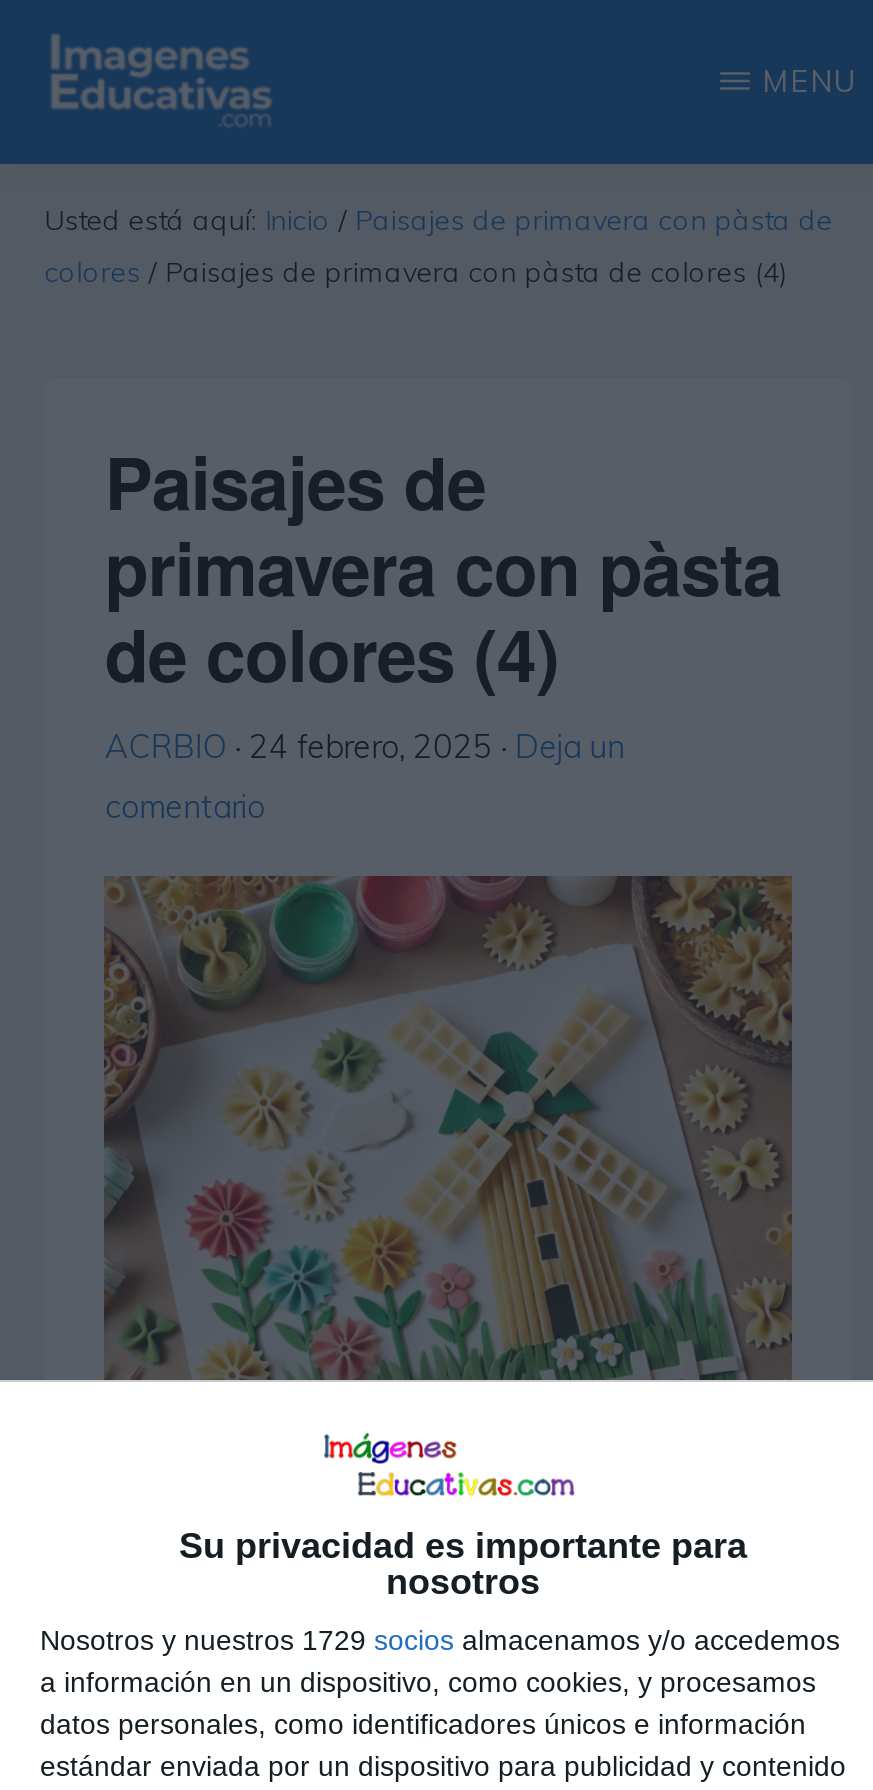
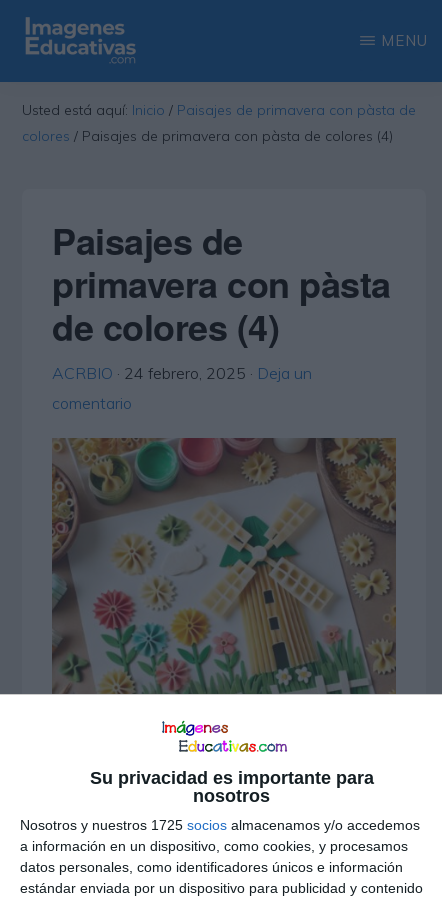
- Nosotros y nuestros 1729 socios almacenamos y/o accedemos
+ Nosotros y nuestros 1725 socios almacenamos y/o accedemos
